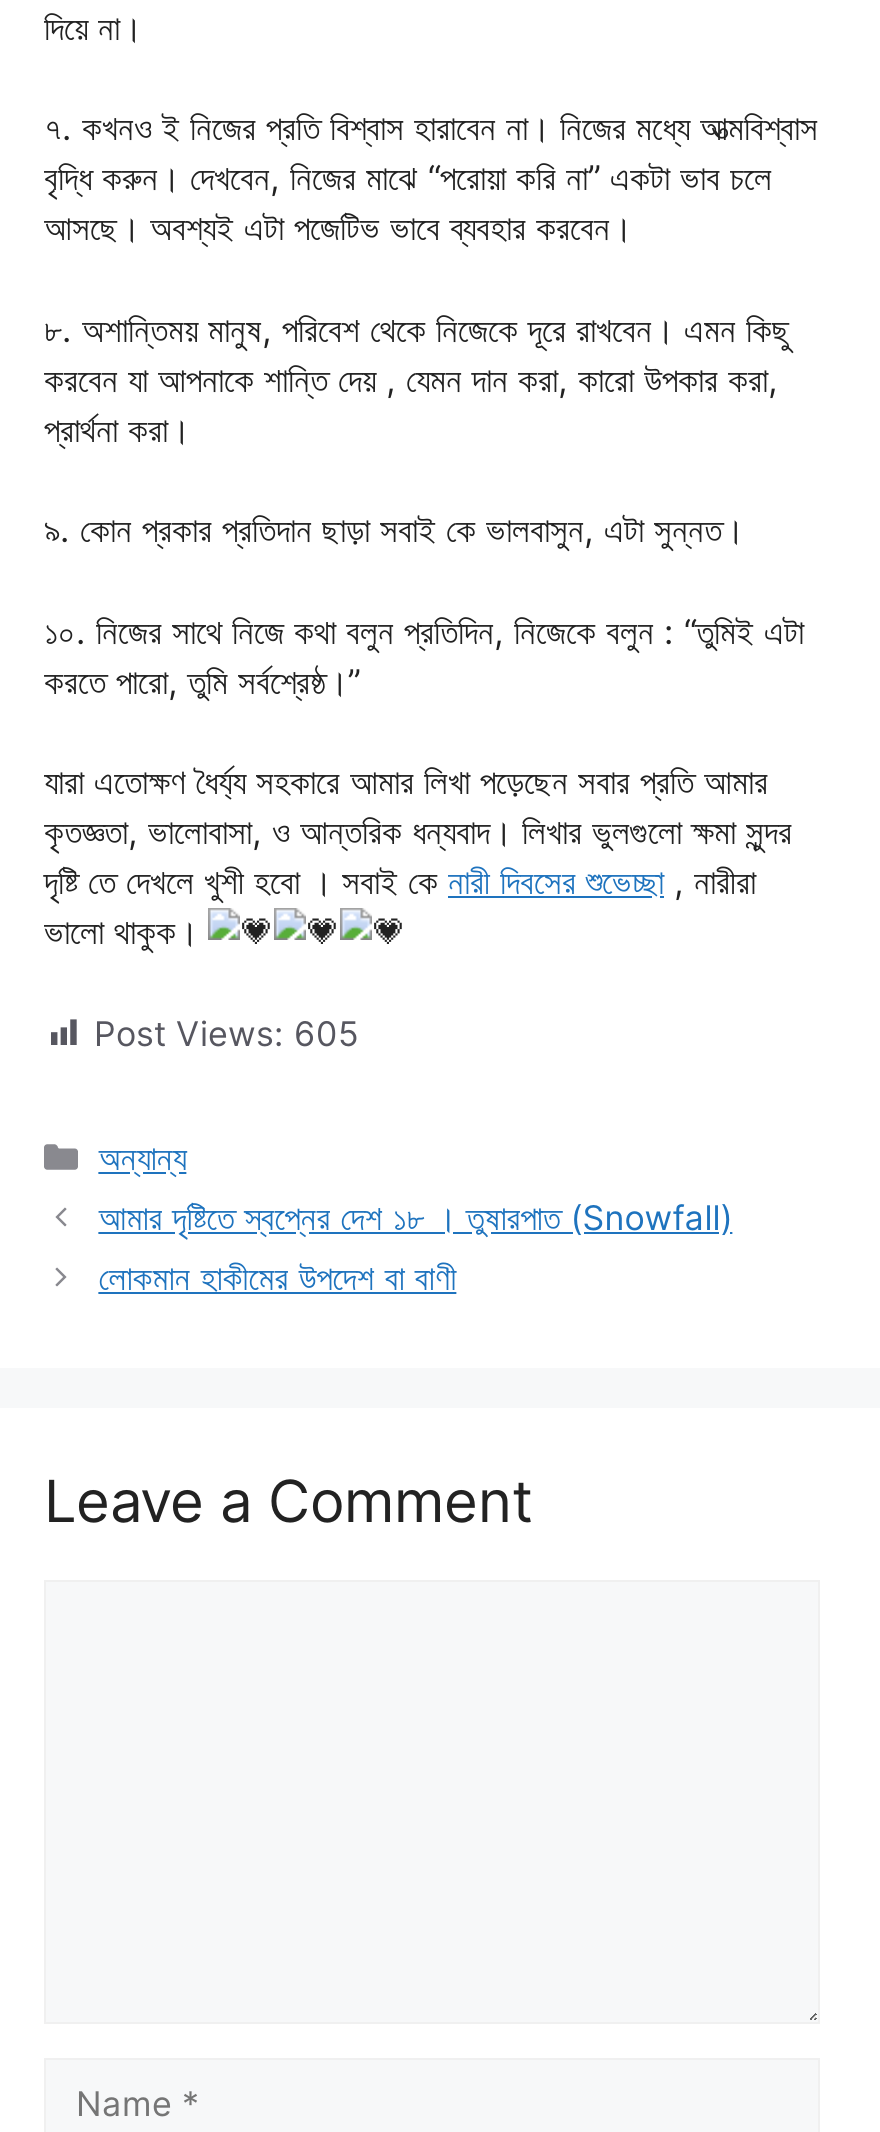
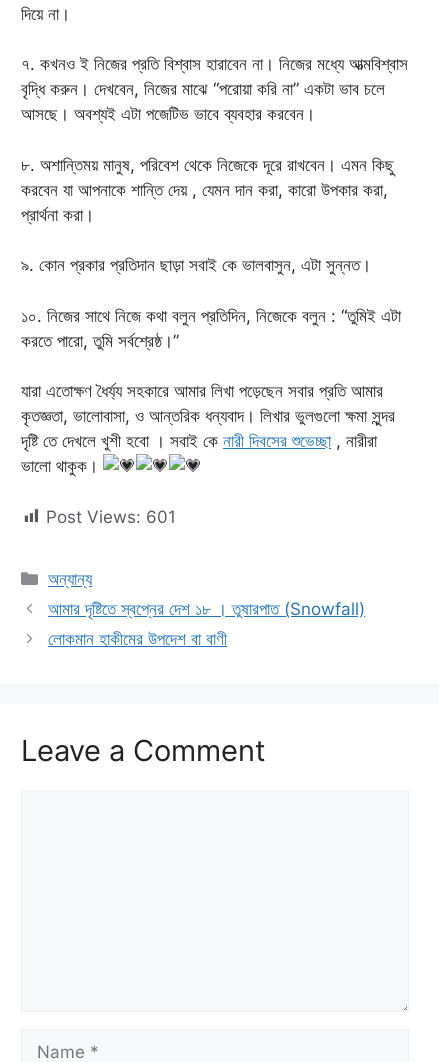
- Post Views: 605
+ Post Views: 601
